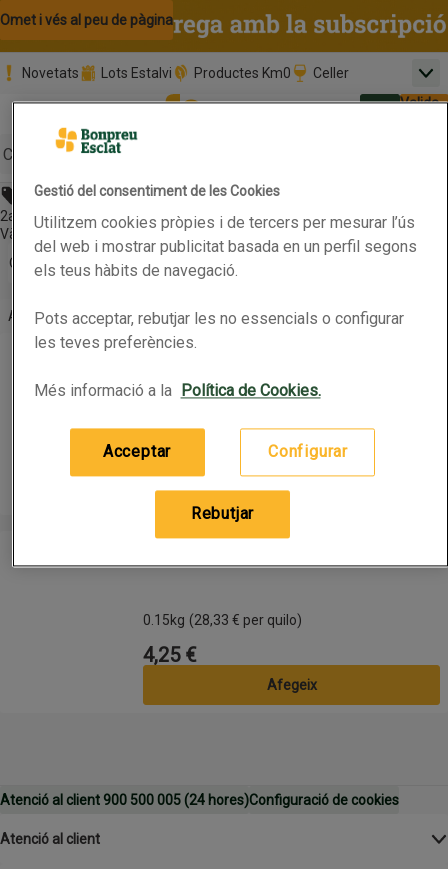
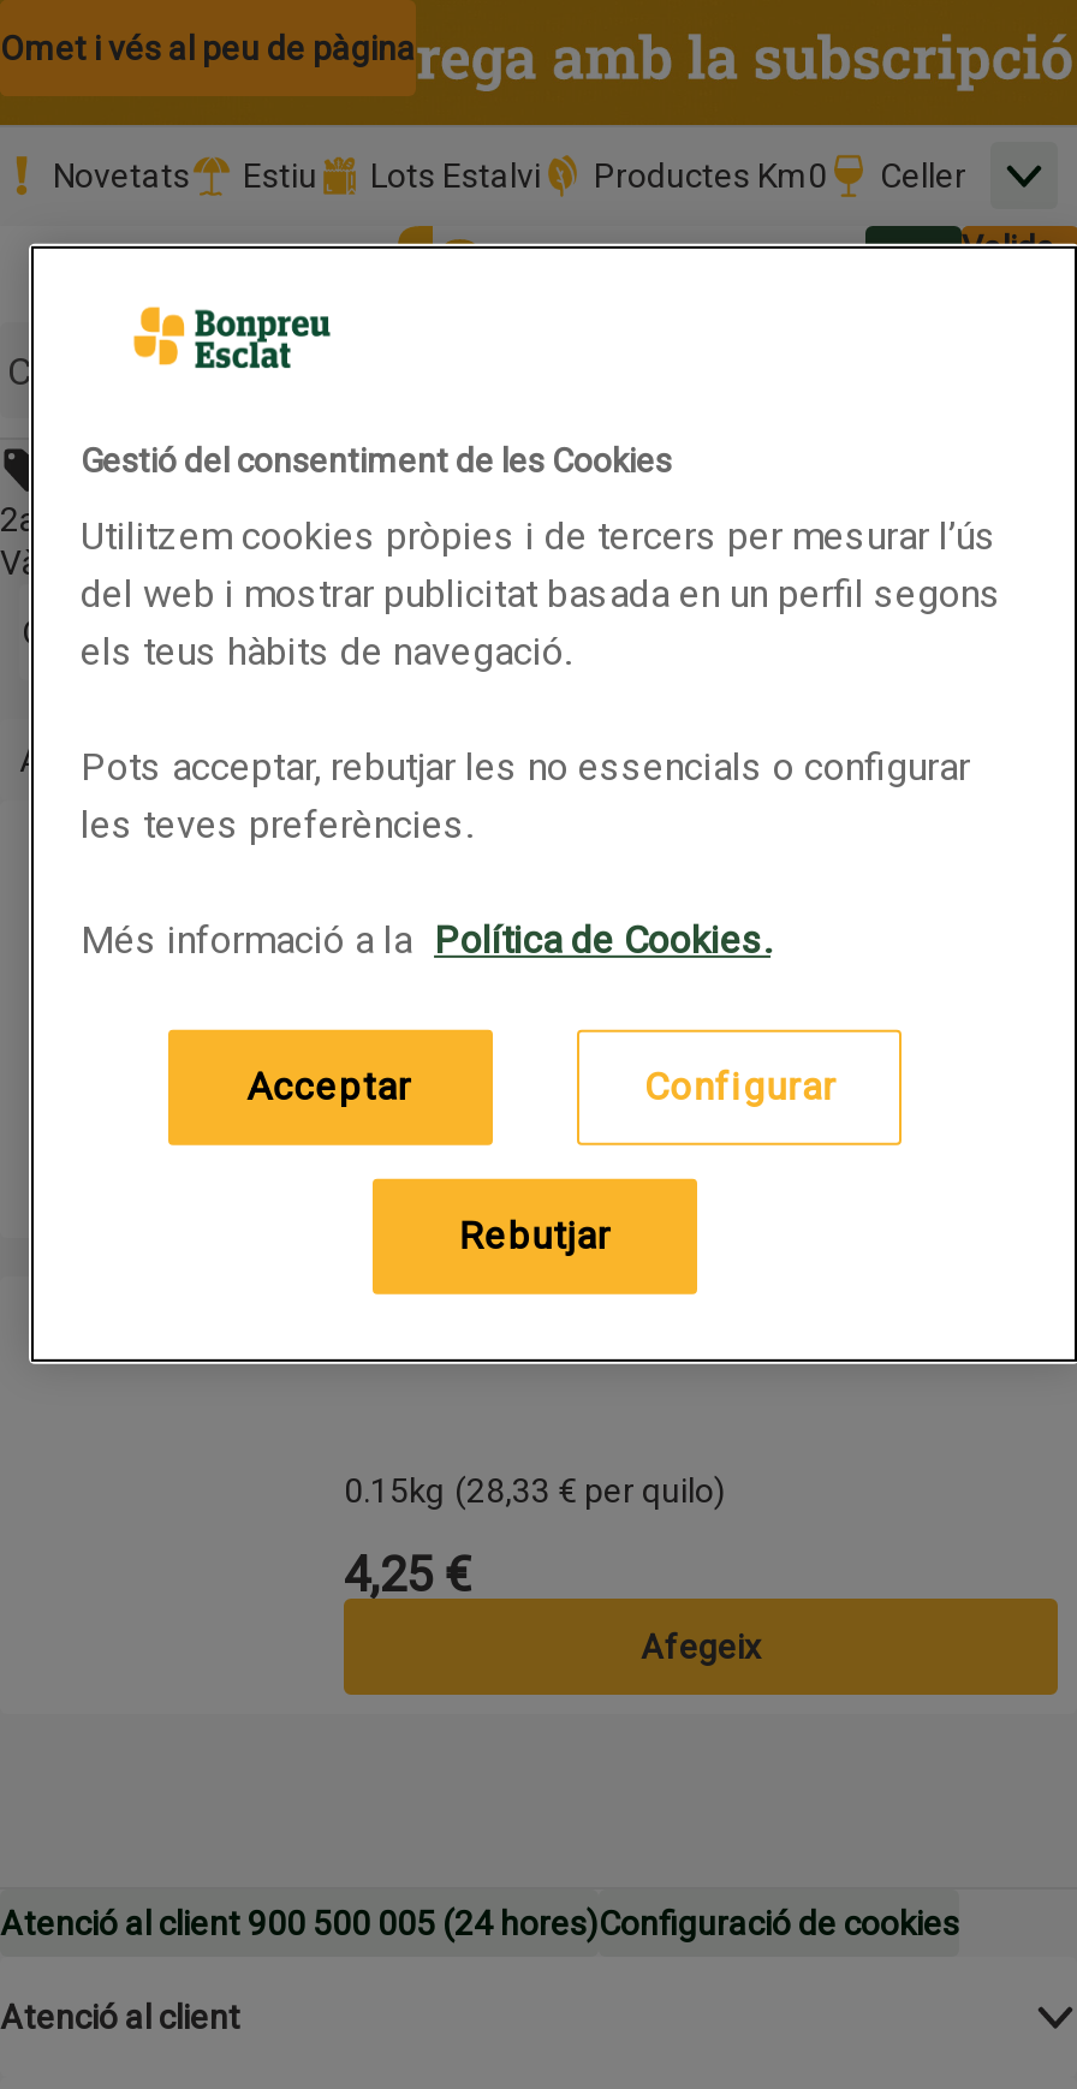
+ Estiu
